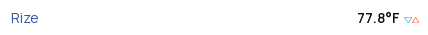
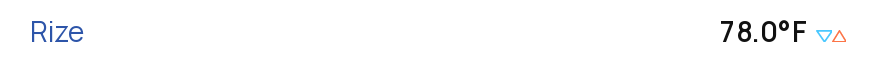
- 77.8°F
+ 78.0°F
